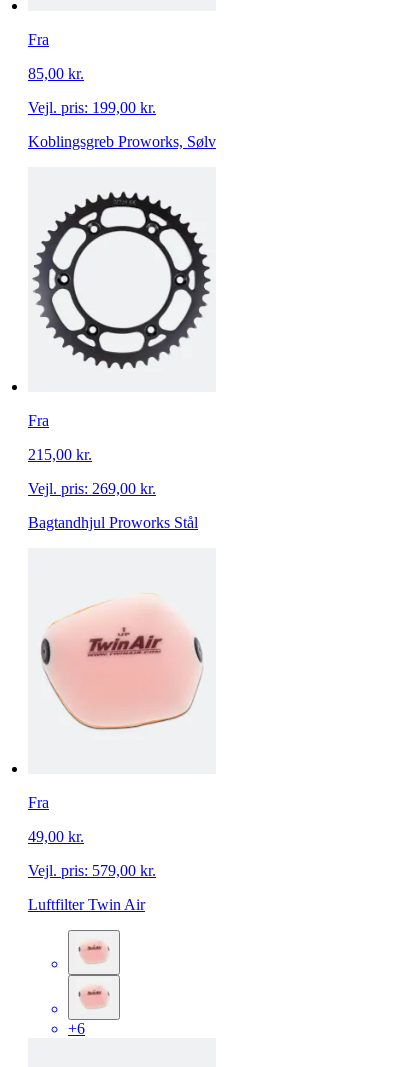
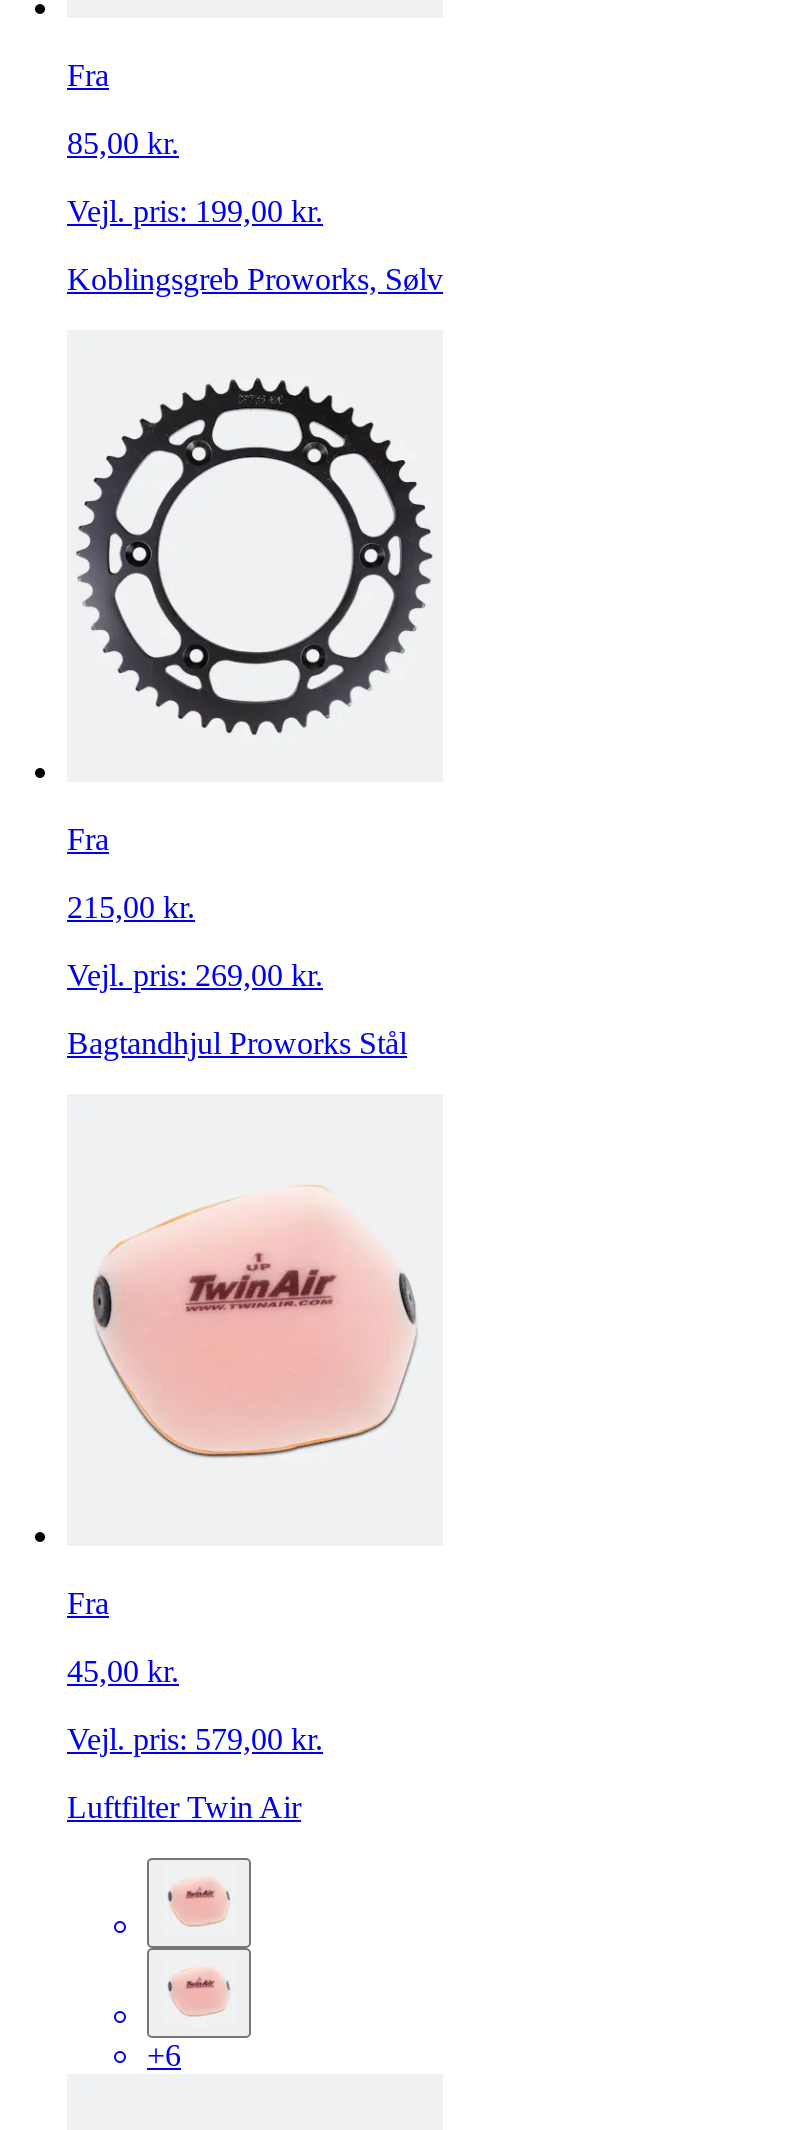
- 49,00 kr.
+ 45,00 kr.
